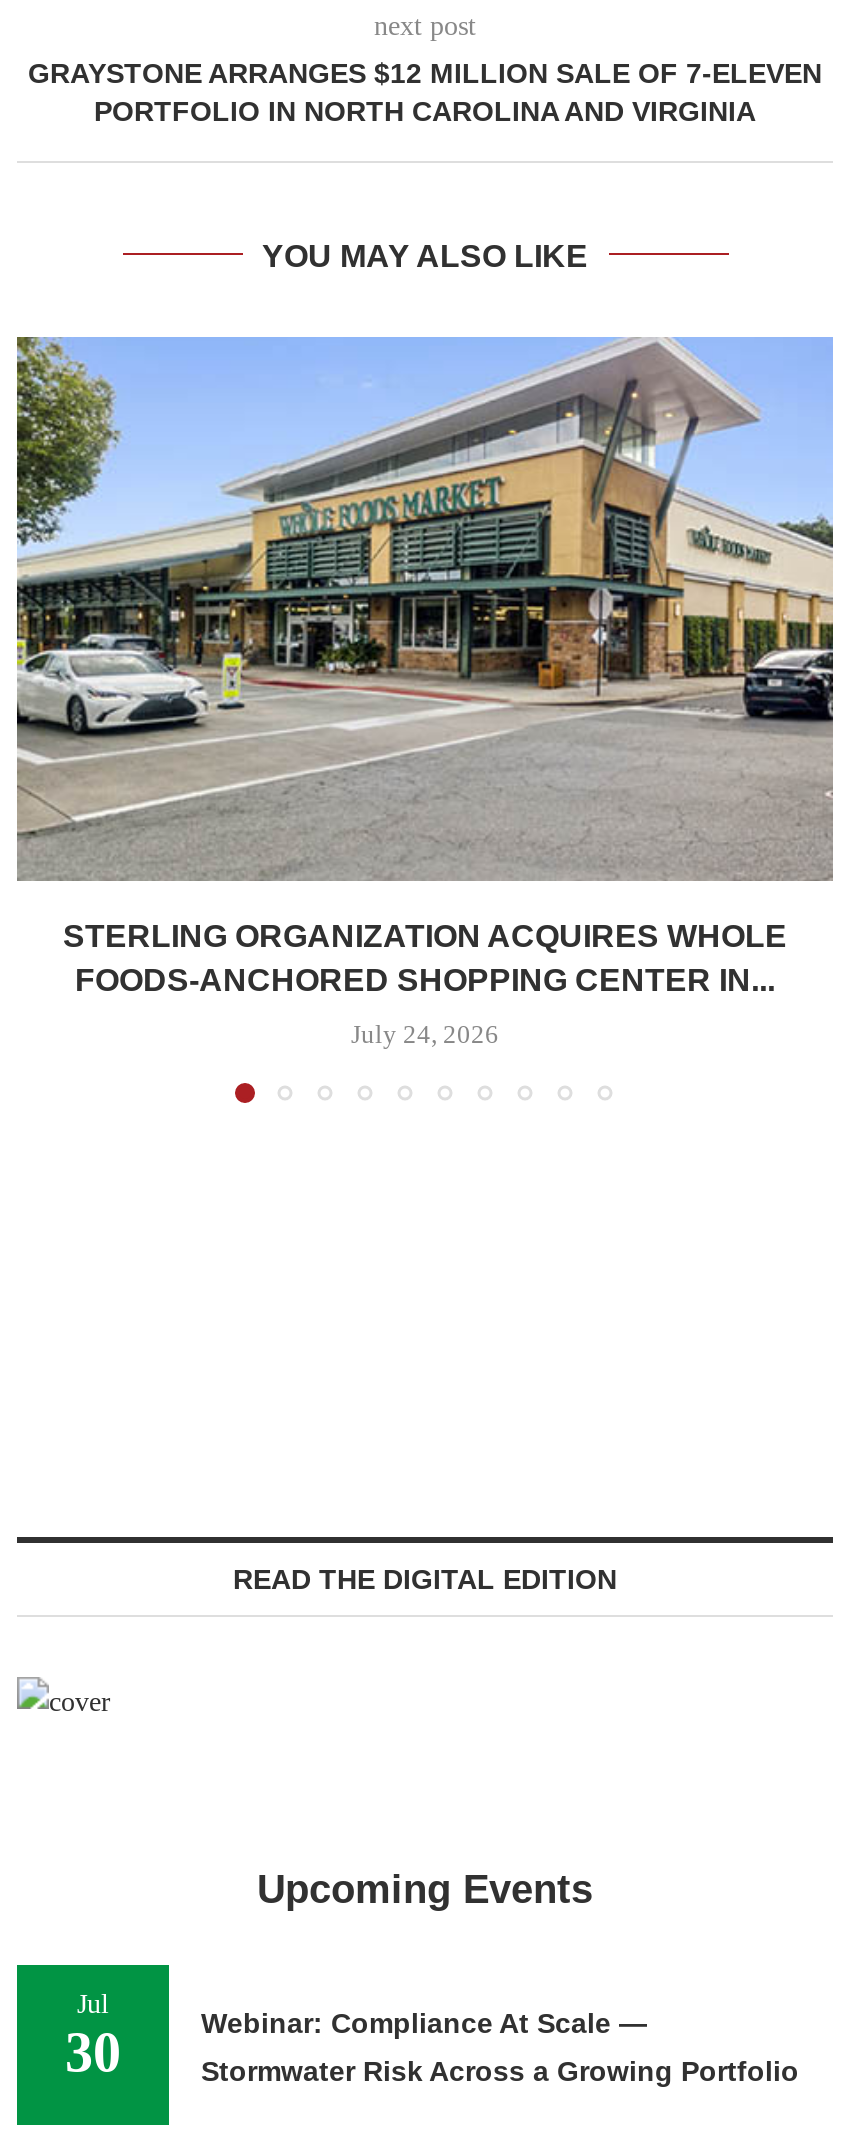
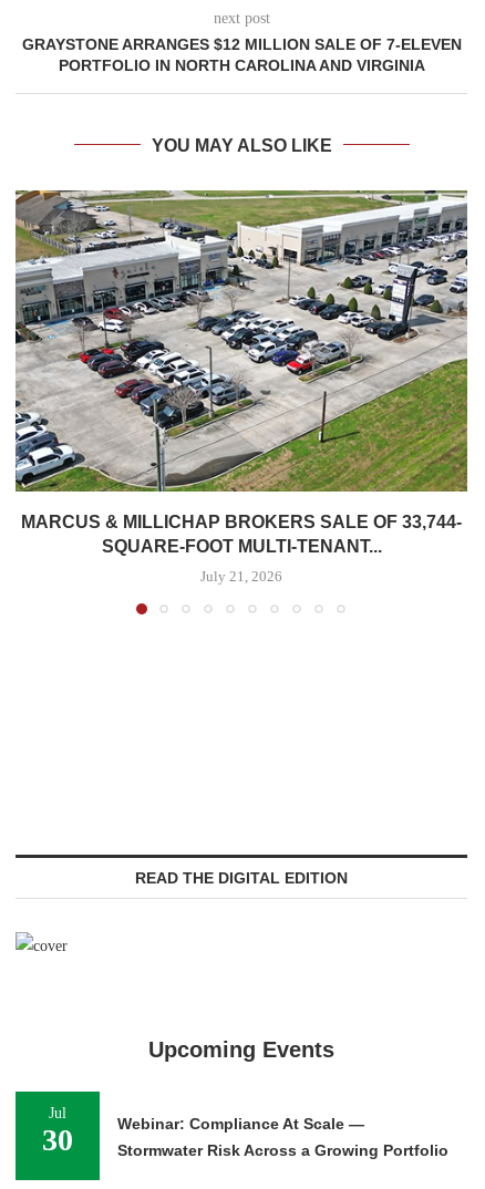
- [image]
- STERLING ORGANIZATION ACQUIRES WHOLE
- FOODS-ANCHORED SHOPPING CENTER IN...
+ [image]
+ MARCUS & MILLICHAP BROKERS SALE OF 33,744-
+ SQUARE-FOOT MULTI-TENANT...

- July 24, 2026
+ July 21, 2026
